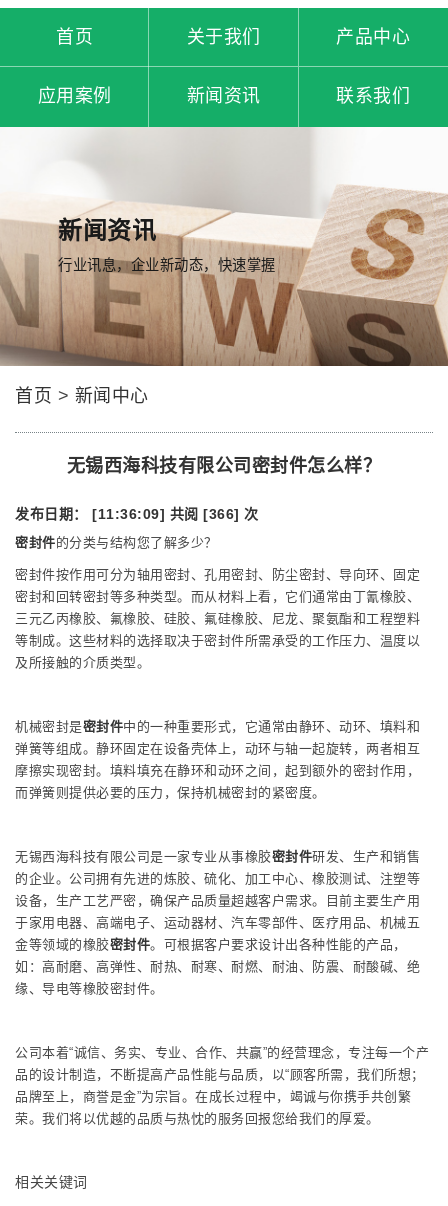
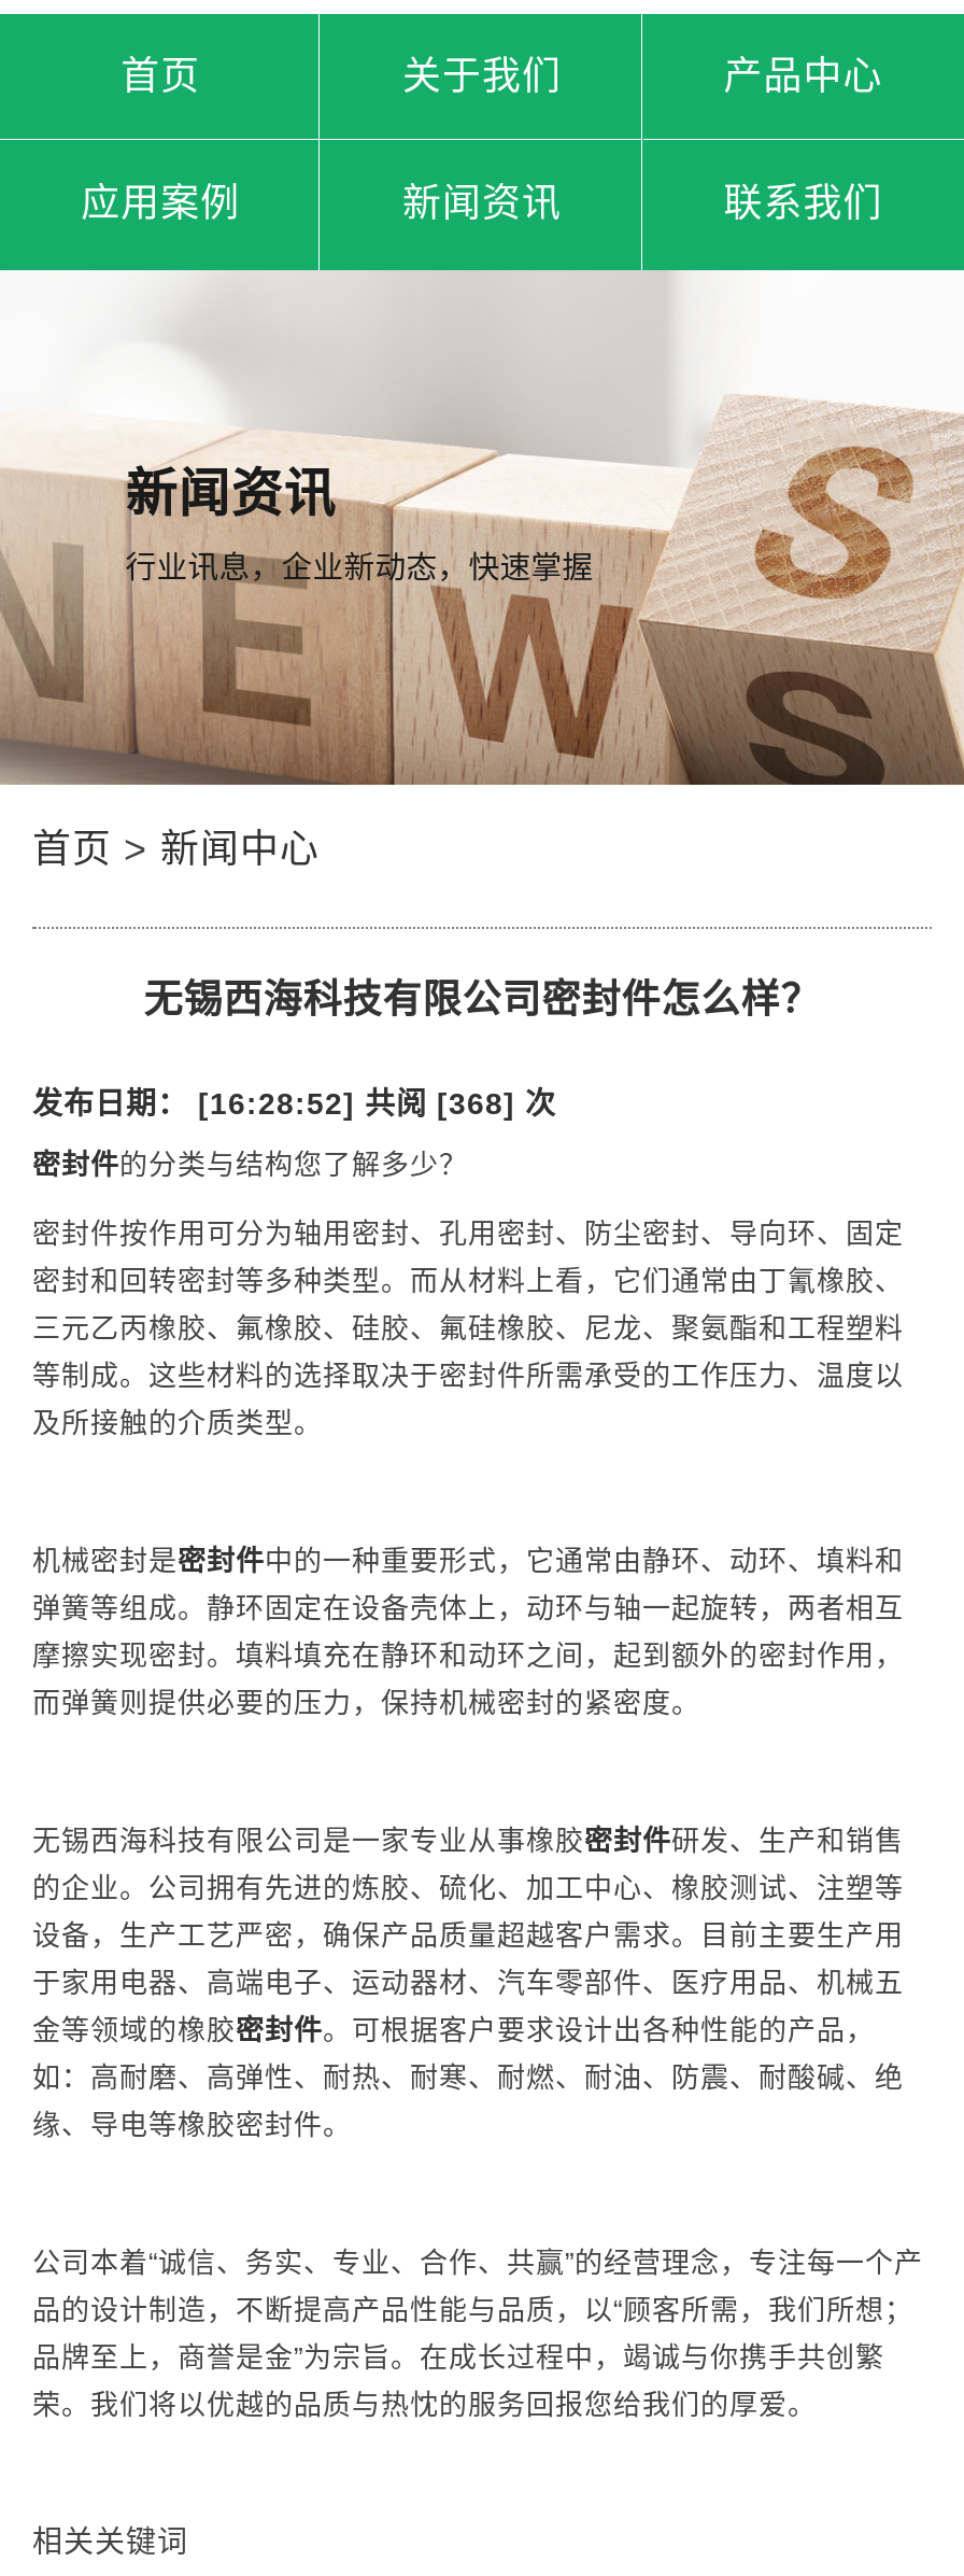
- 发布日期： [11:36:09]共阅 [366] 次
+ 发布日期： [16:28:52]共阅 [368] 次
